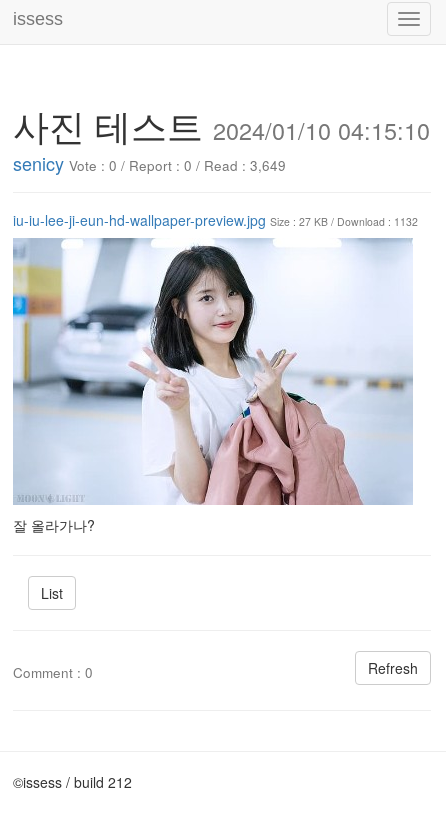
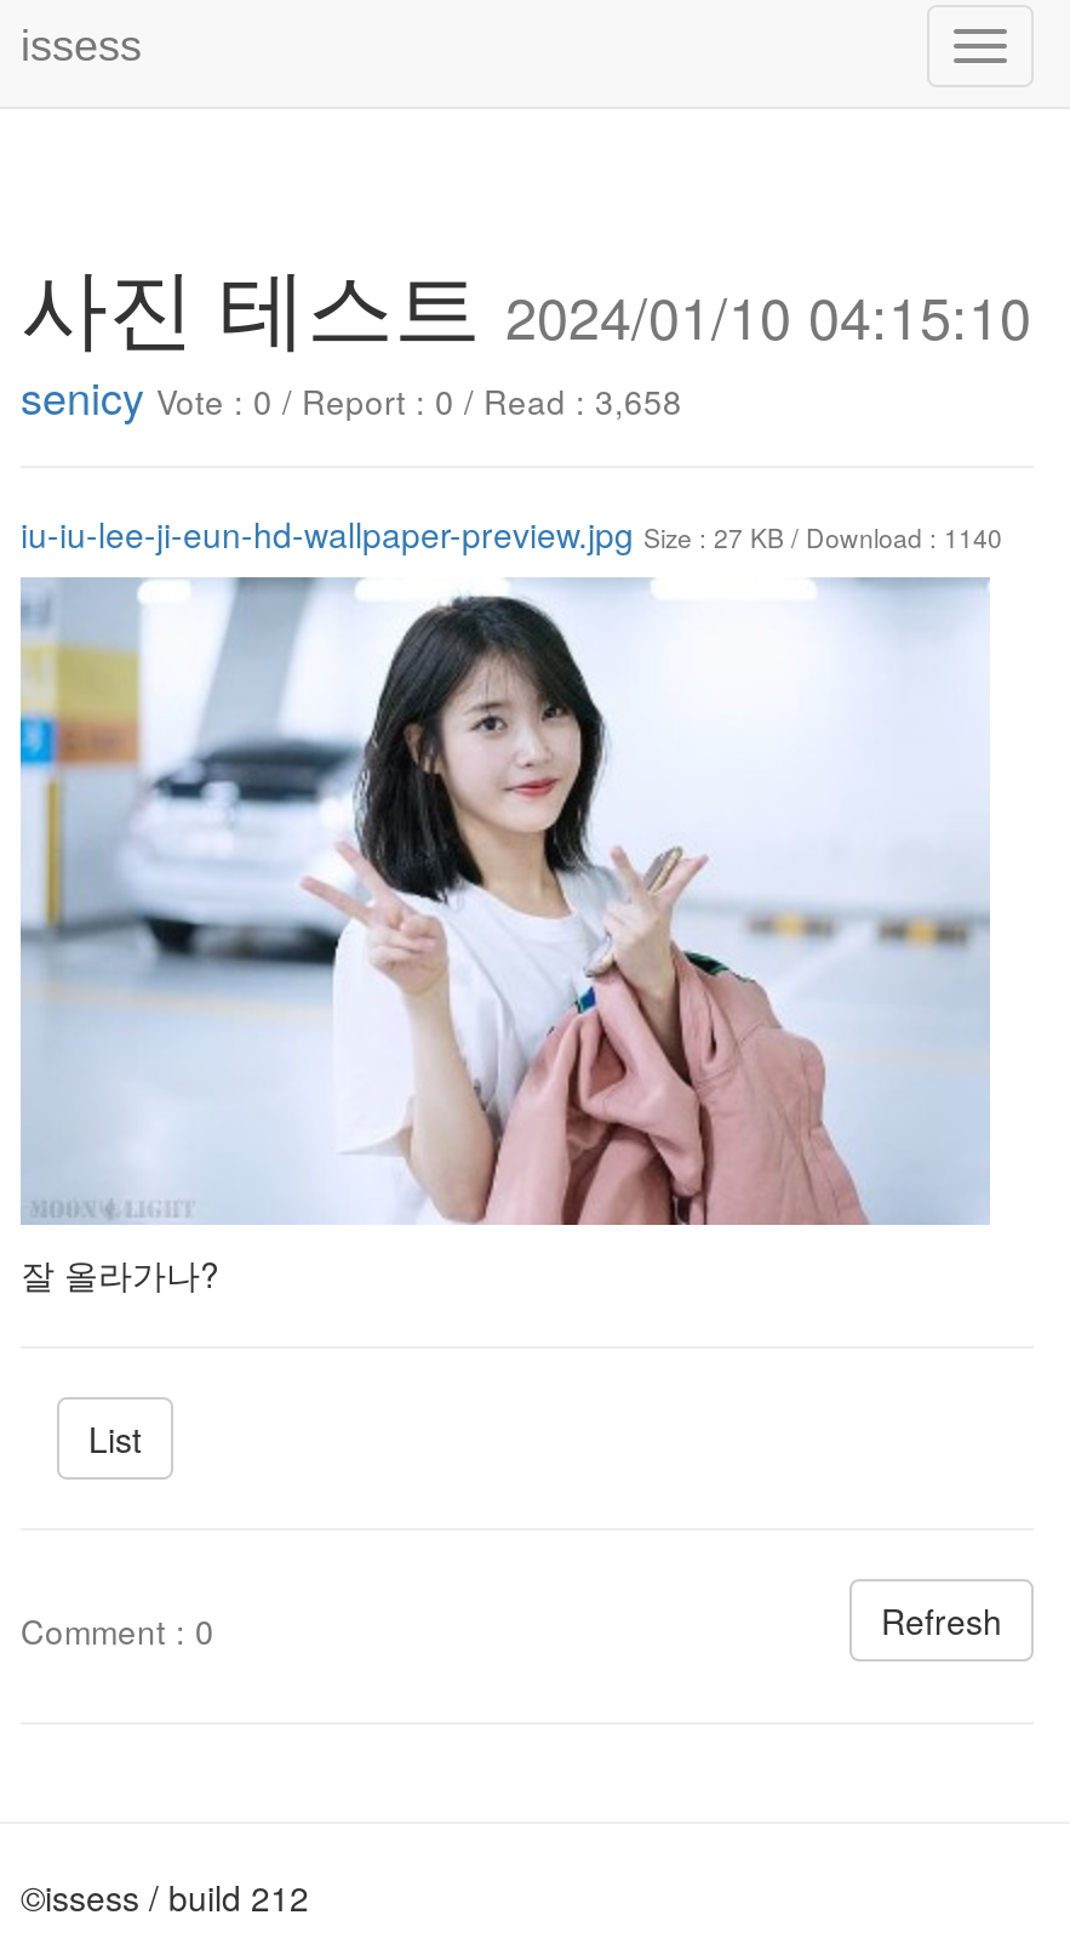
- senicy Vote : 0 / Report : 0 / Read : 3,649
+ senicy Vote : 0 / Report : 0 / Read : 3,658

- iu-iu-lee-ji-eun-hd-wallpaper-preview.jpg Size : 27 KB / Download : 1132
+ iu-iu-lee-ji-eun-hd-wallpaper-preview.jpg Size : 27 KB / Download : 1140
